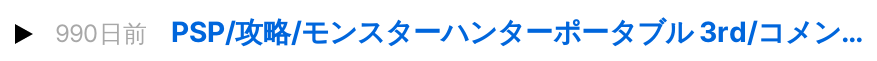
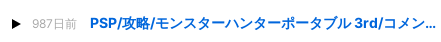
- 990日前
+ 987日前
